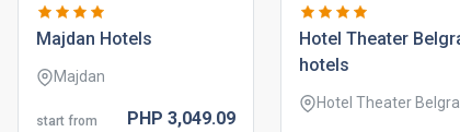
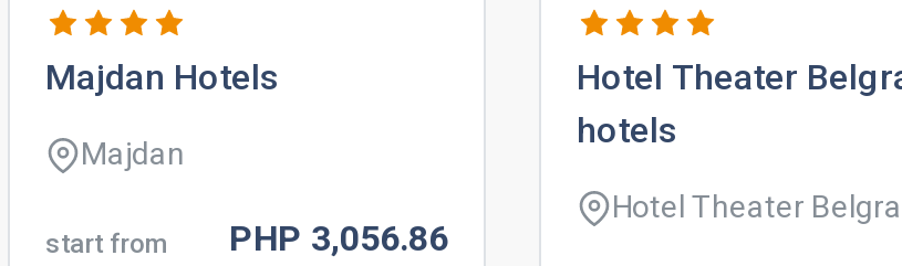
- start from PHP 3,049.09
+ start from PHP 3,056.86
